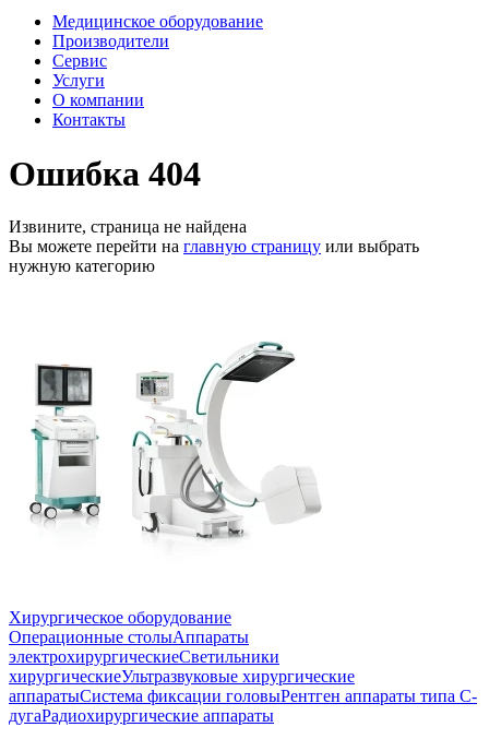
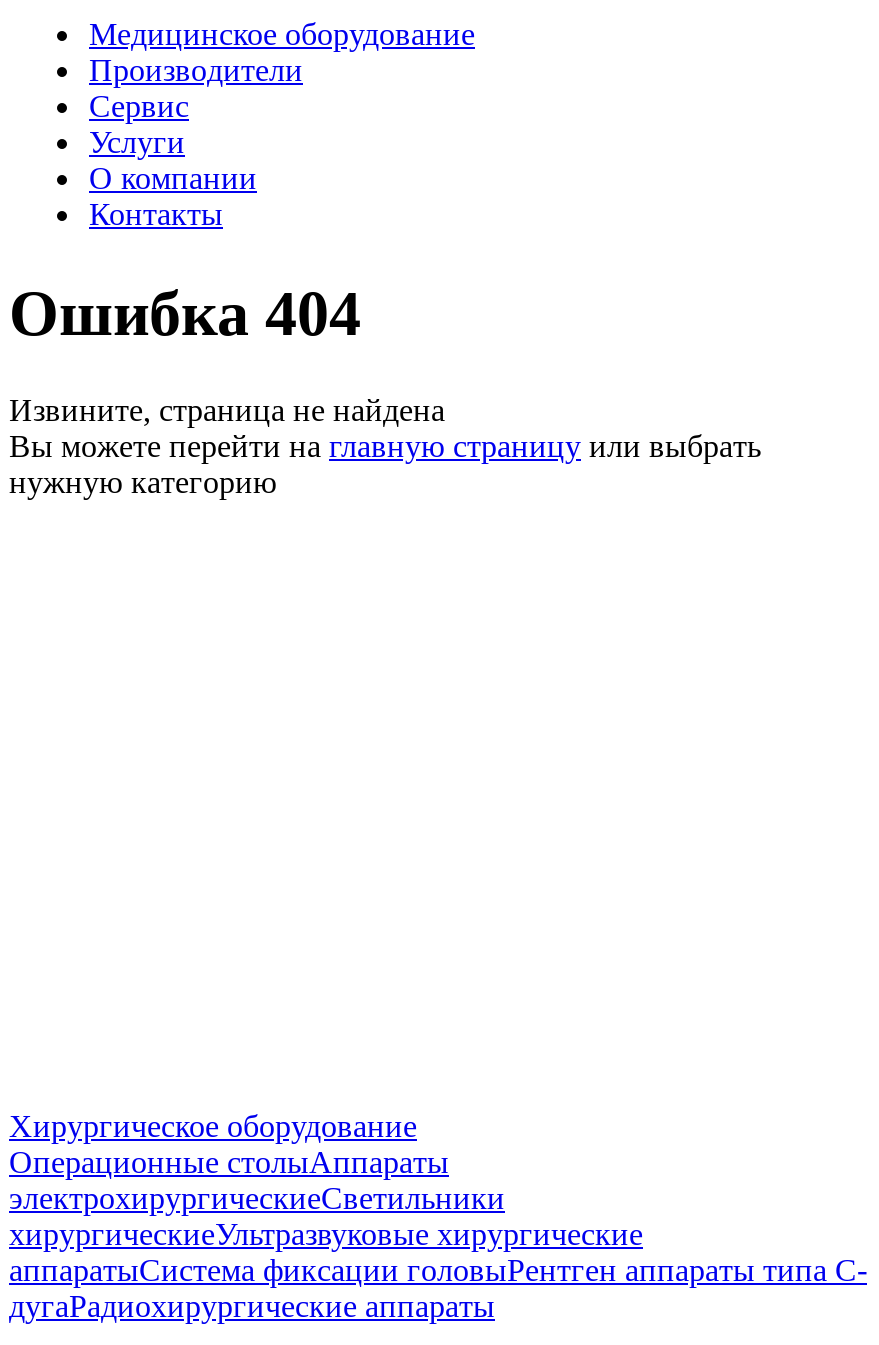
- [image]

- [image]
